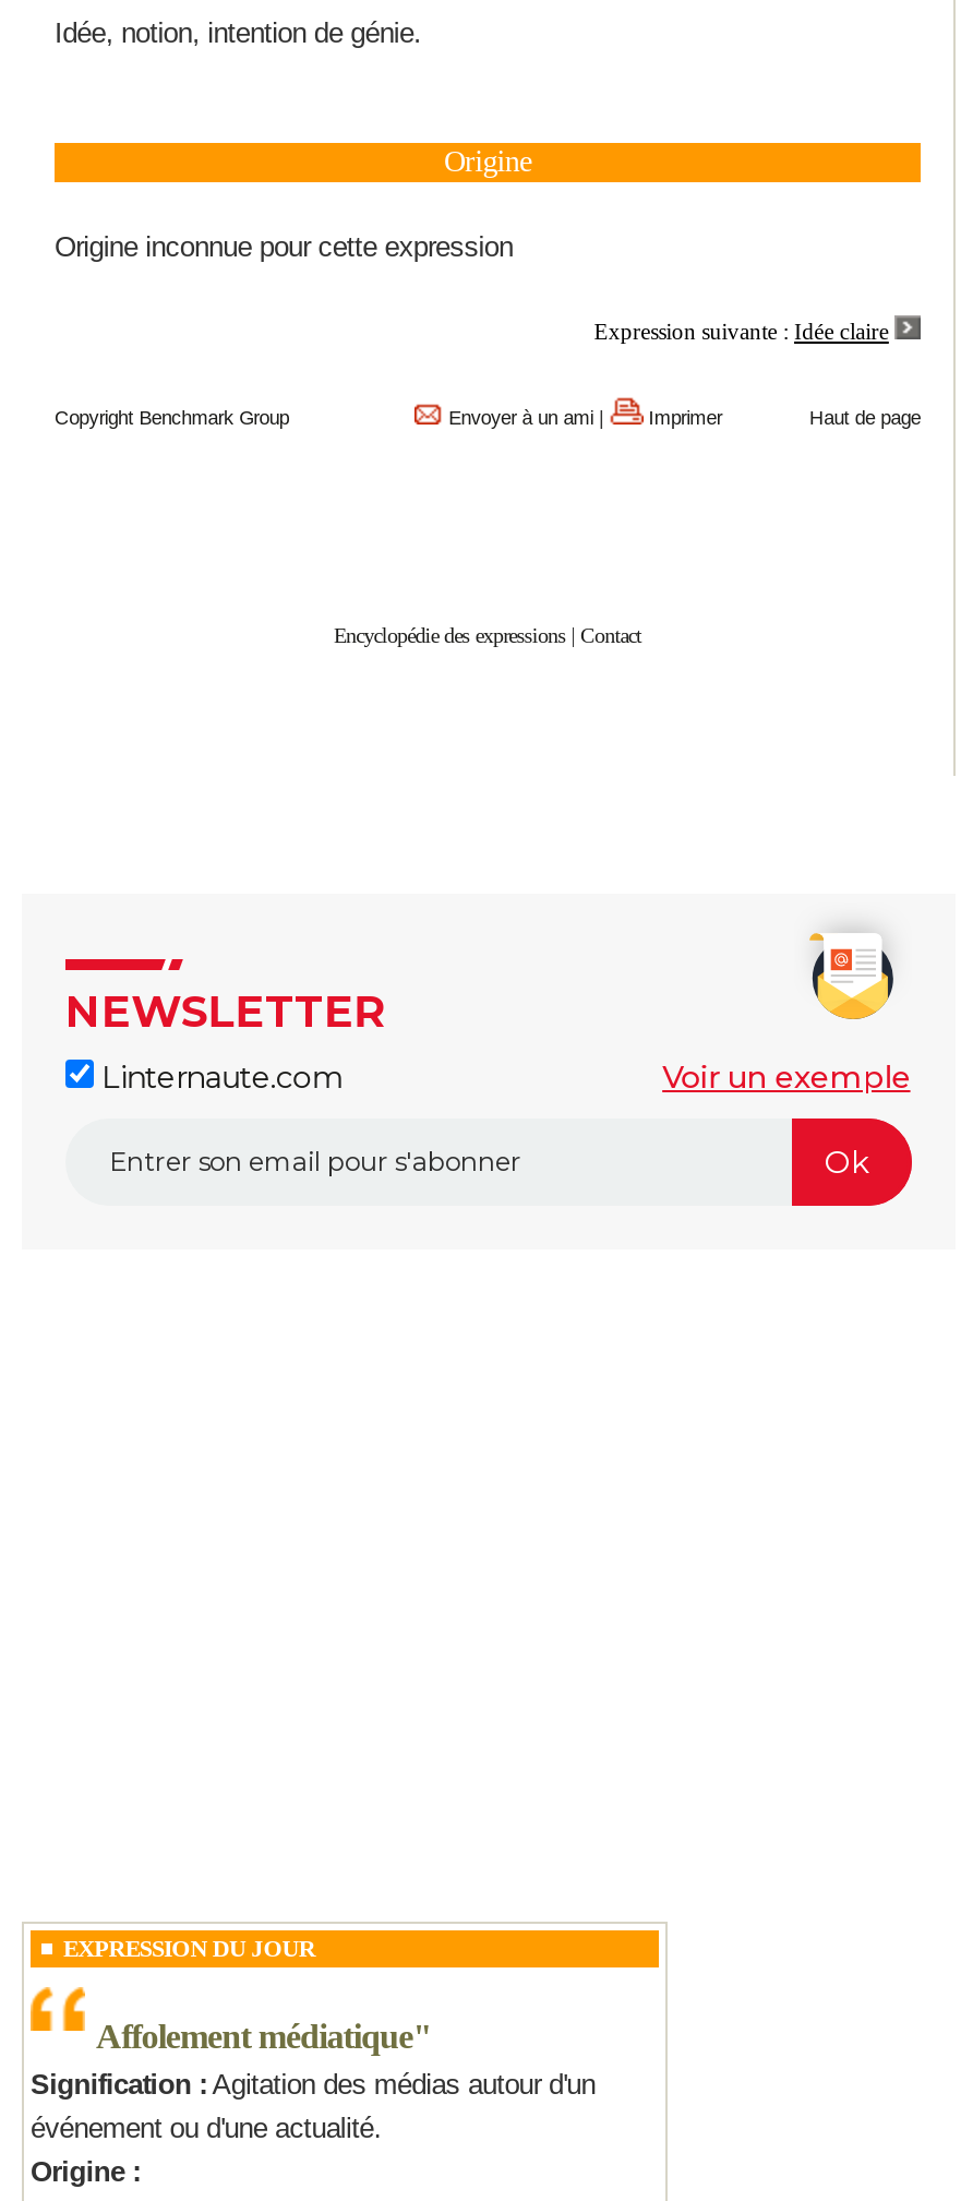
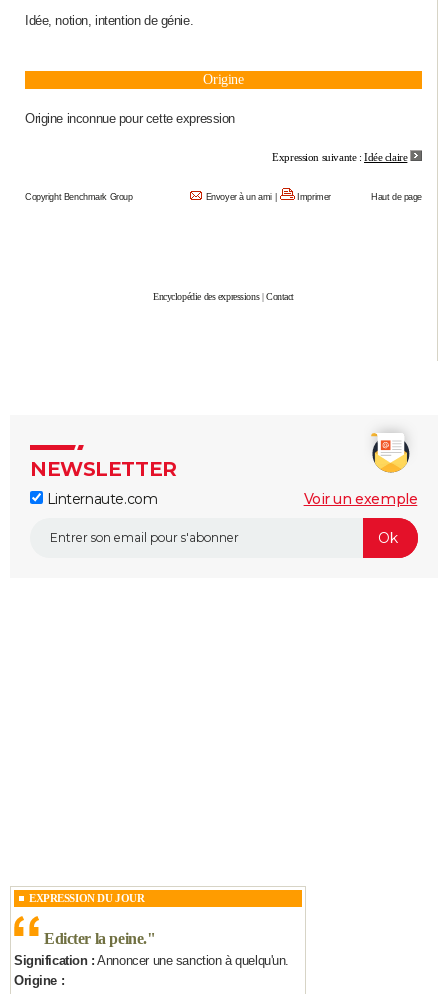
- Affolement médiatique"
- Signification : Agitation des médias autour d'un
- événement ou d'une actualité.
+ Edicter la peine. "
+ Signification : Annoncer une sanction à quelqu'un.
